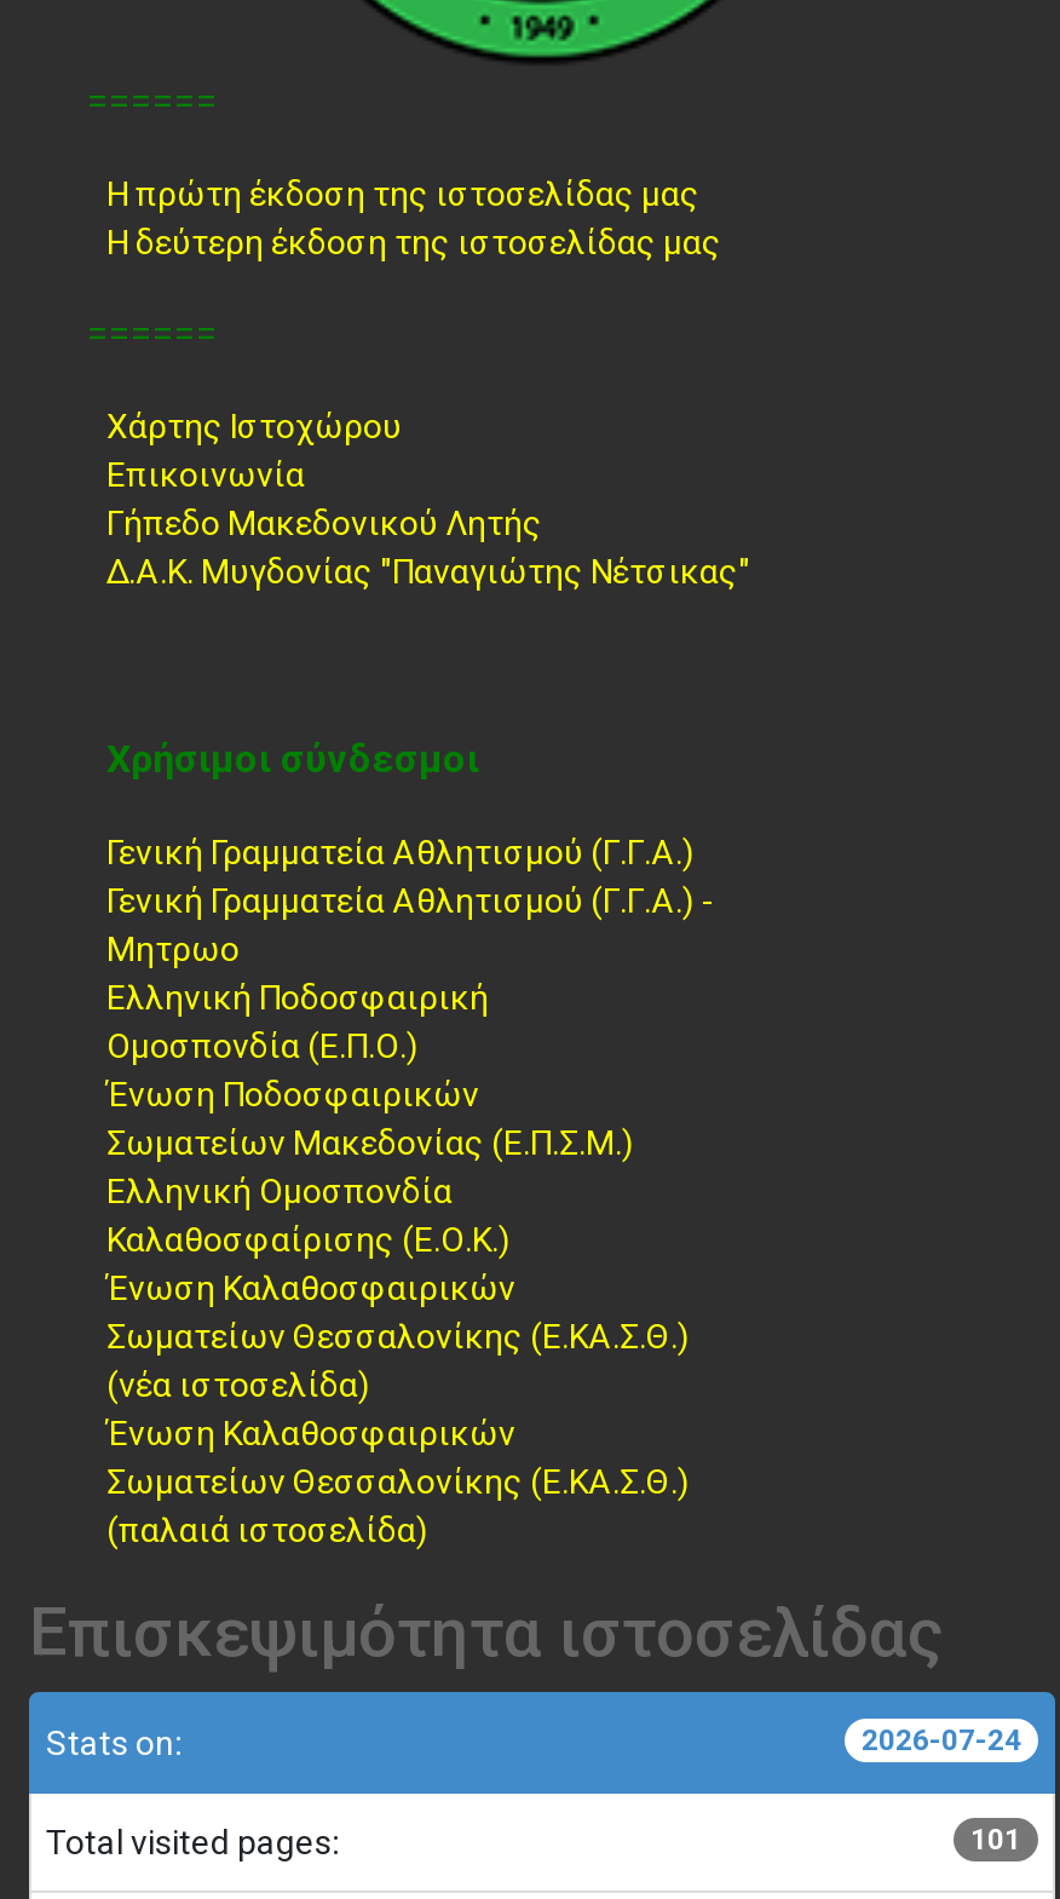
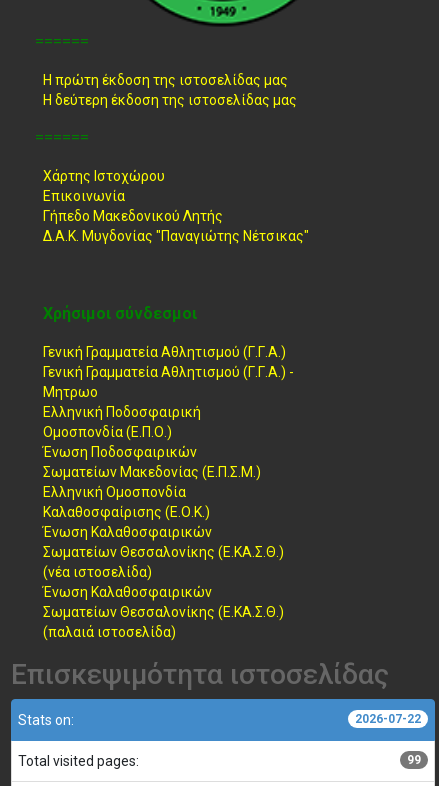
- 2026-07-24
+ 2026-07-22

- 101
+ 99
